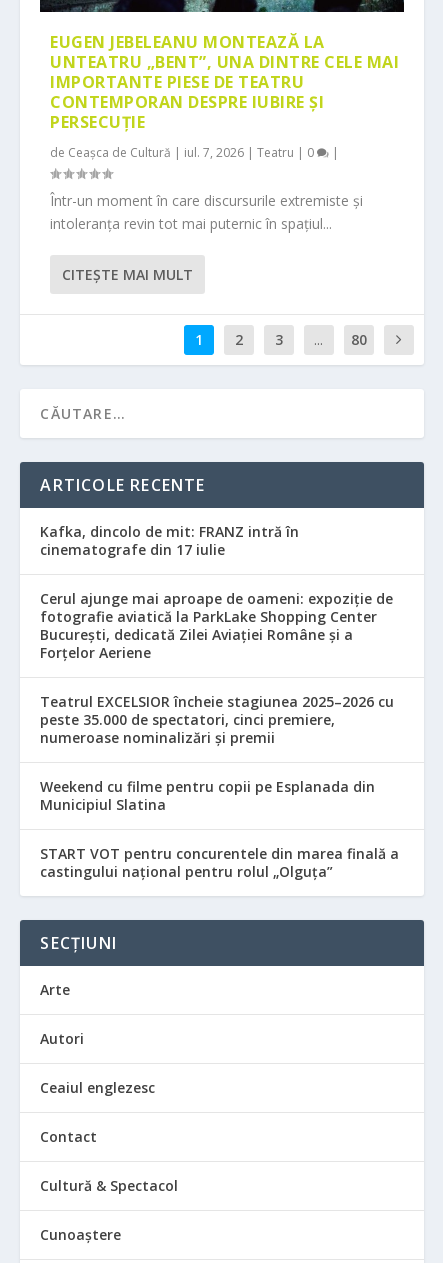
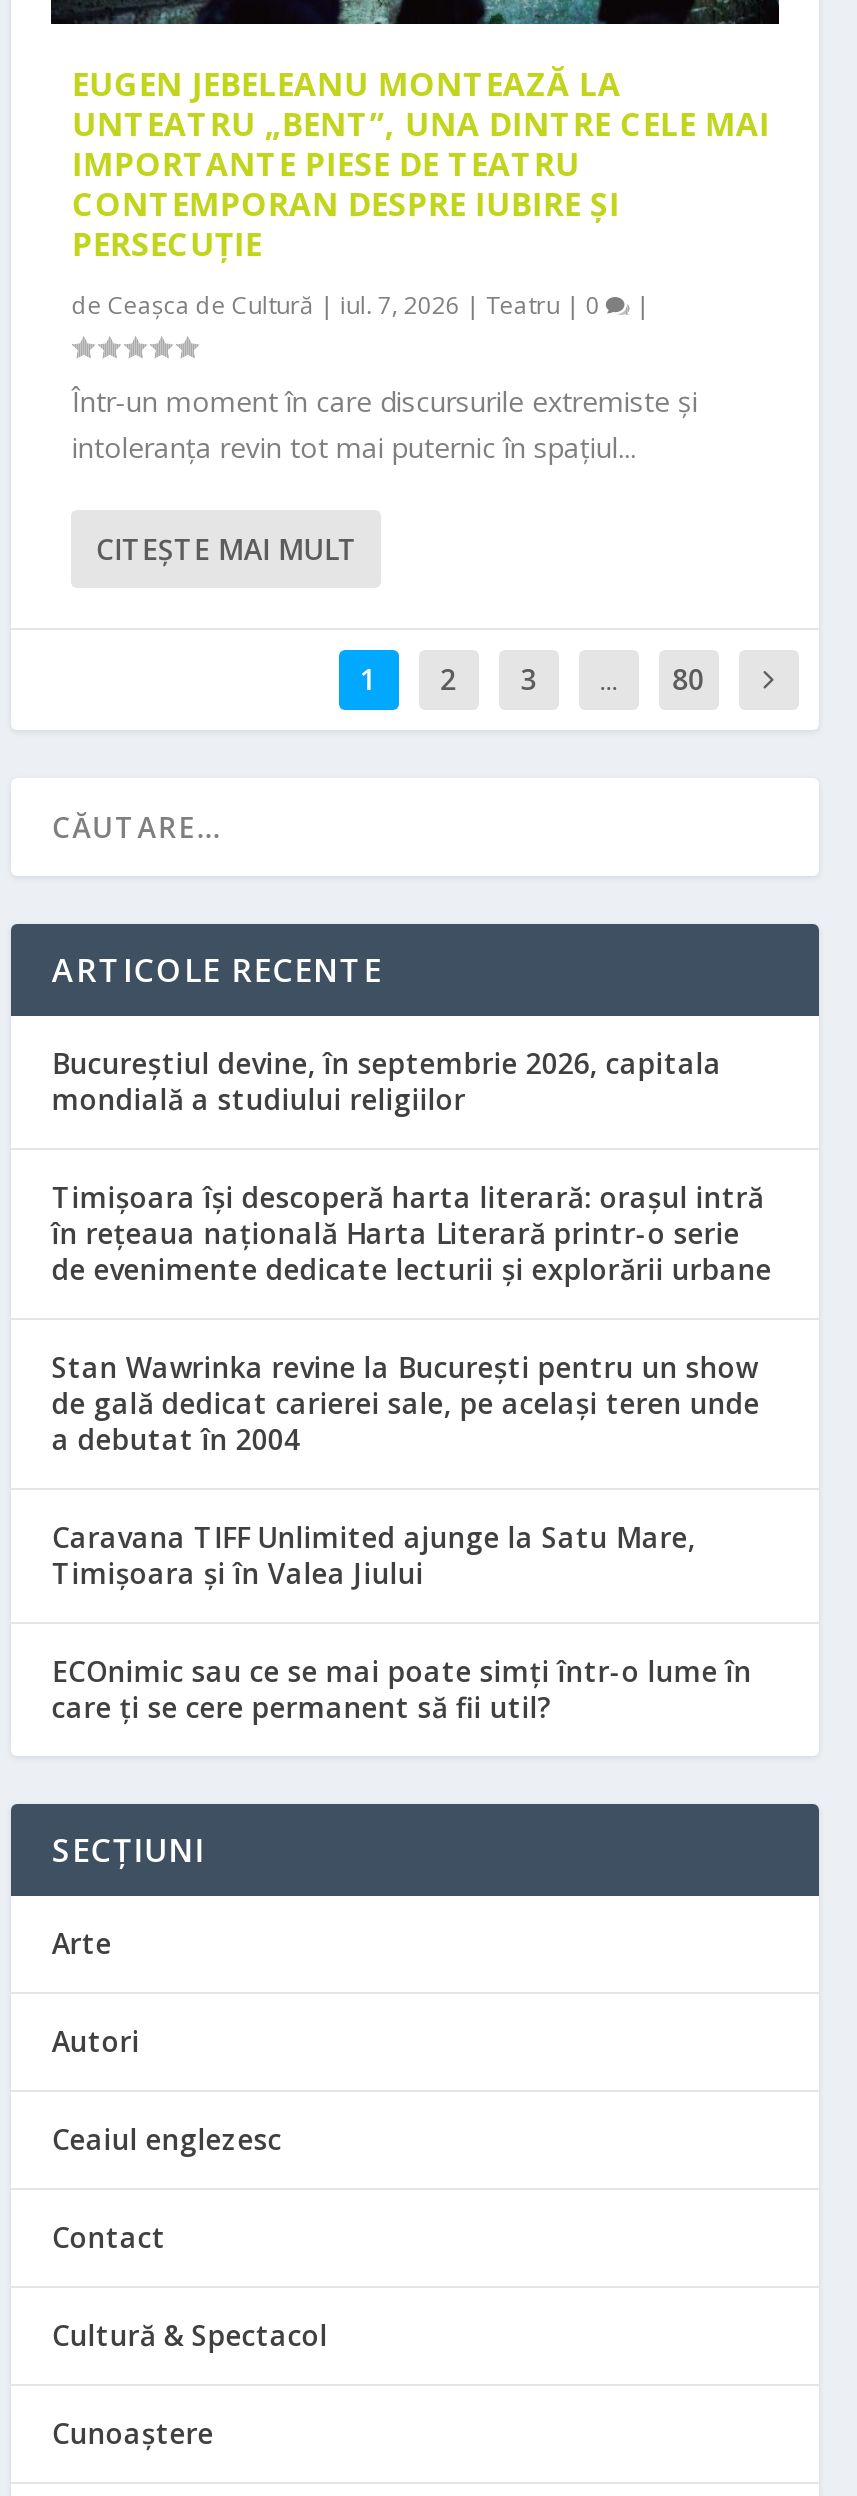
- Kafka, dincolo de mit: FRANZ intră în
- cinematografe din 17 iulie
+ Bucureștiul devine, în septembrie 2026, capitala
+ mondială a studiului religiilor

- Cerul ajunge mai aproape de oameni: expoziție de
- fotografie aviatică la ParkLake Shopping Center
- București, dedicată Zilei Aviației Române și a
- Forțelor Aeriene
+ Timișoara își descoperă harta literară: orașul intră
+ în rețeaua națională Harta Literară printr-o serie
+ de evenimente dedicate lecturii și explorării urbane

- Teatrul EXCELSIOR încheie stagiunea 2025–2026 cu
- peste 35.000 de spectatori, cinci premiere,
- numeroase nominalizări și premii
+ Stan Wawrinka revine la București pentru un show
+ de gală dedicat carierei sale, pe același teren unde
+ a debutat în 2004

- Weekend cu filme pentru copii pe Esplanada din
- Municipiul Slatina
+ Caravana TIFF Unlimited ajunge la Satu Mare,
+ Timișoara și în Valea Jiului

- START VOT pentru concurentele din marea finală a
- castingului național pentru rolul „Olguța”
+ ECOnimic sau ce se mai poate simți într-o lume în
+ care ți se cere permanent să fii util?
